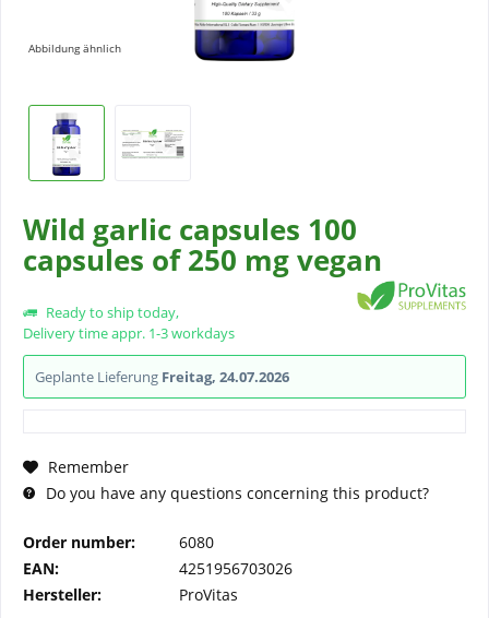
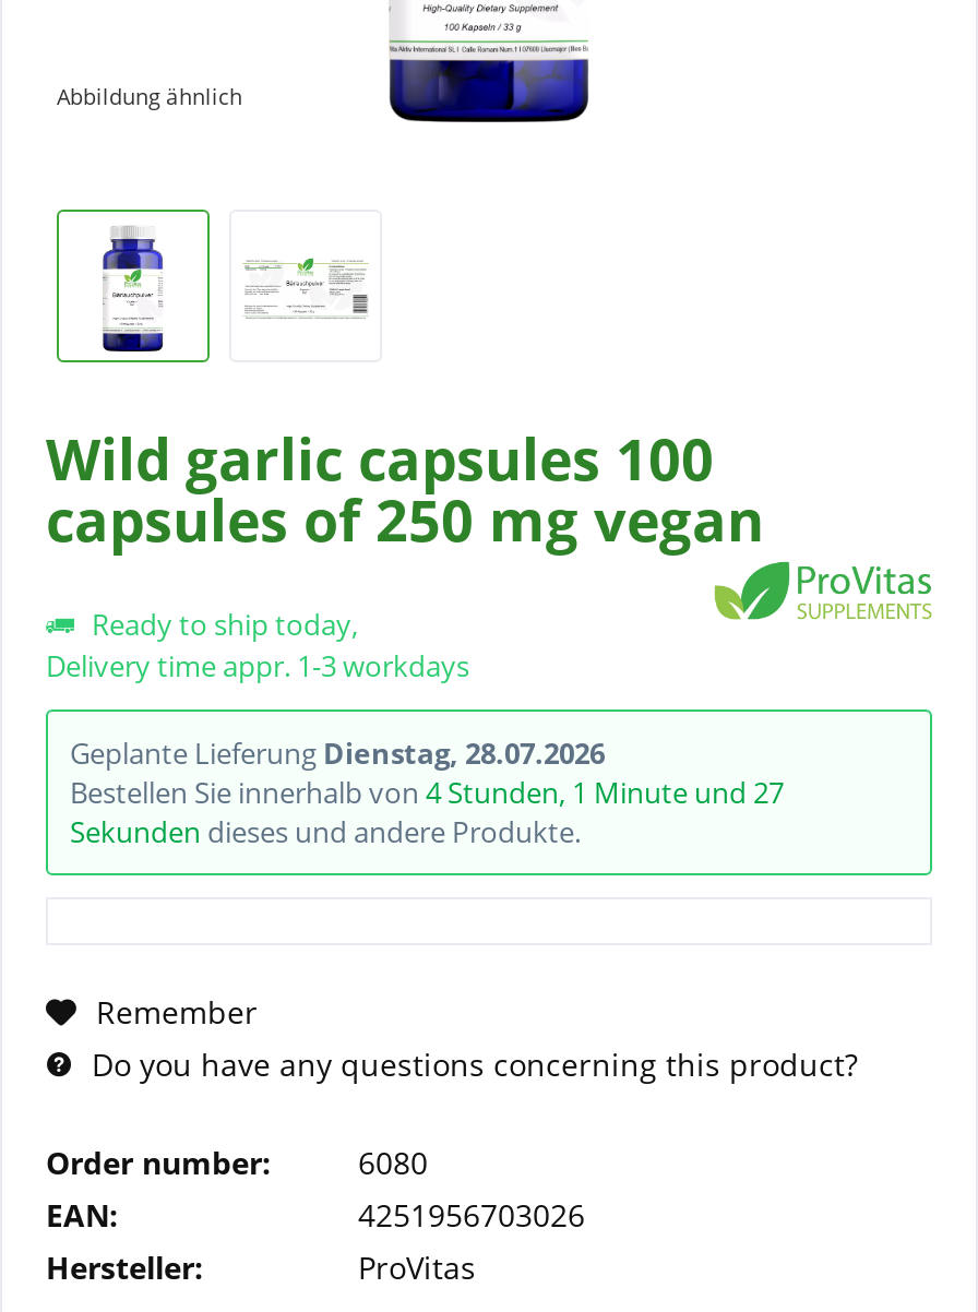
- Geplante Lieferung Freitag, 24.07.2026
+ Geplante Lieferung Dienstag, 28.07.2026
+ Bestellen Sie innerhalb von 4 Stunden, 1 Minute und 27
+ Sekunden dieses und andere Produkte.
